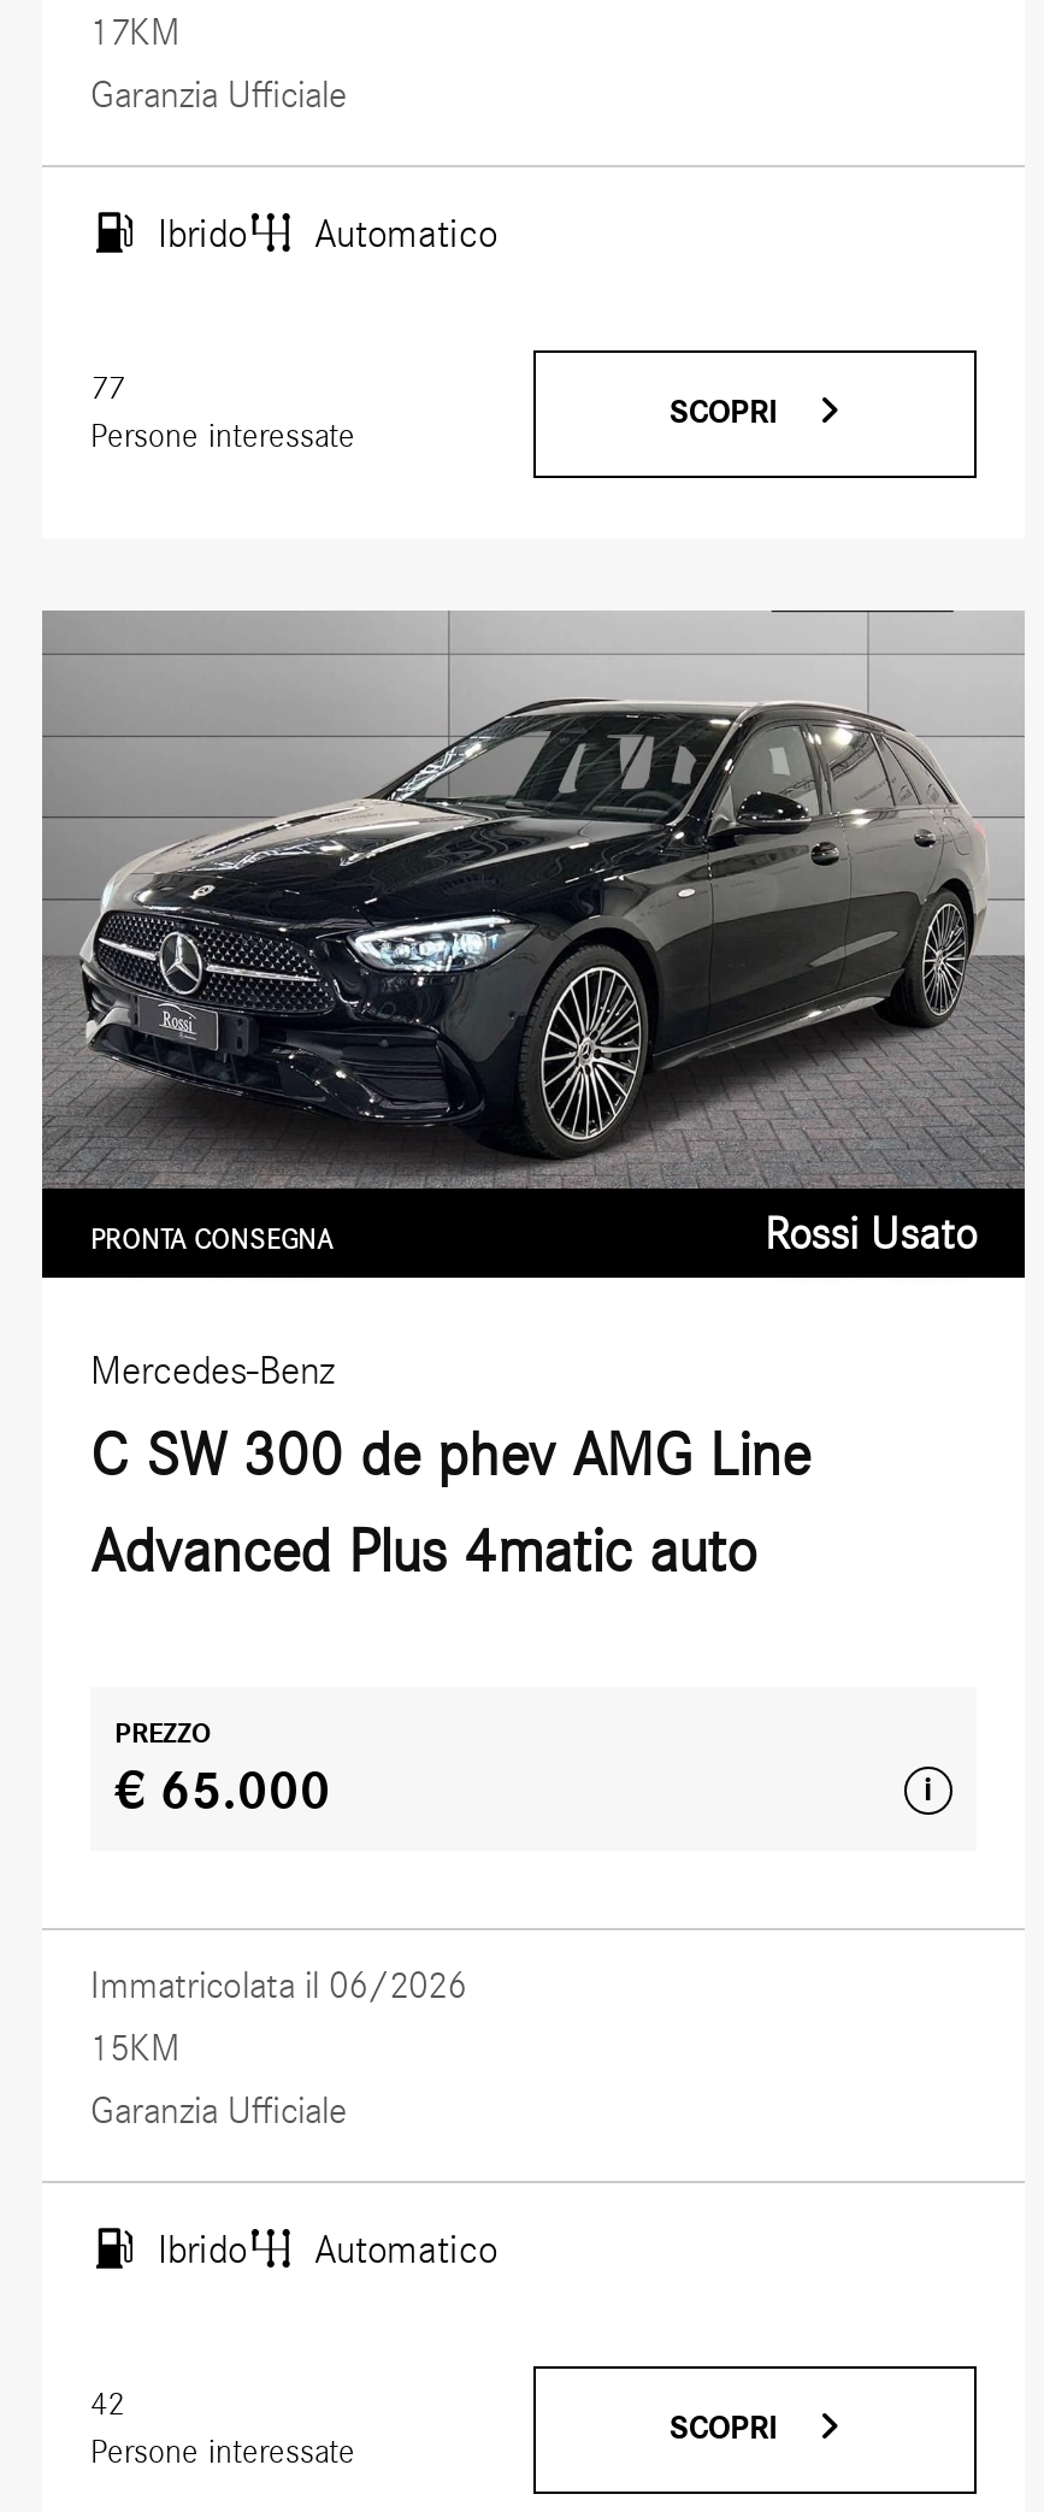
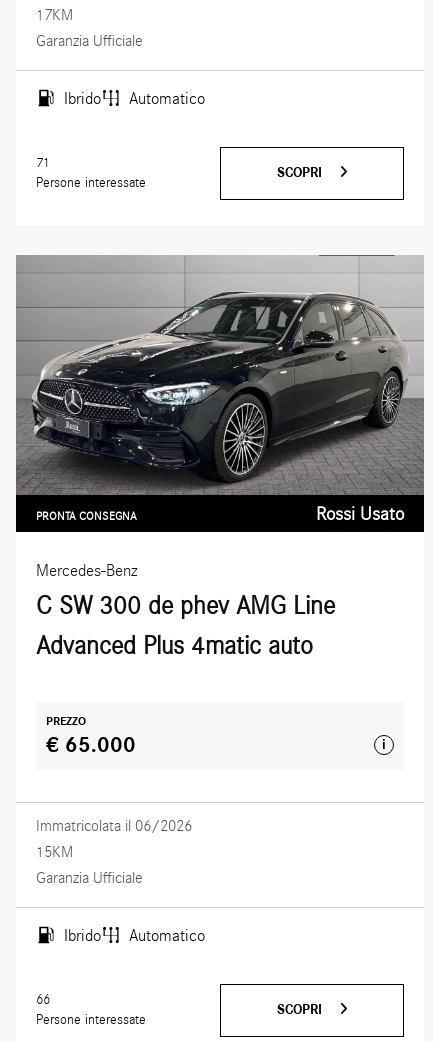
- 77
+ 71

- 42
+ 66
